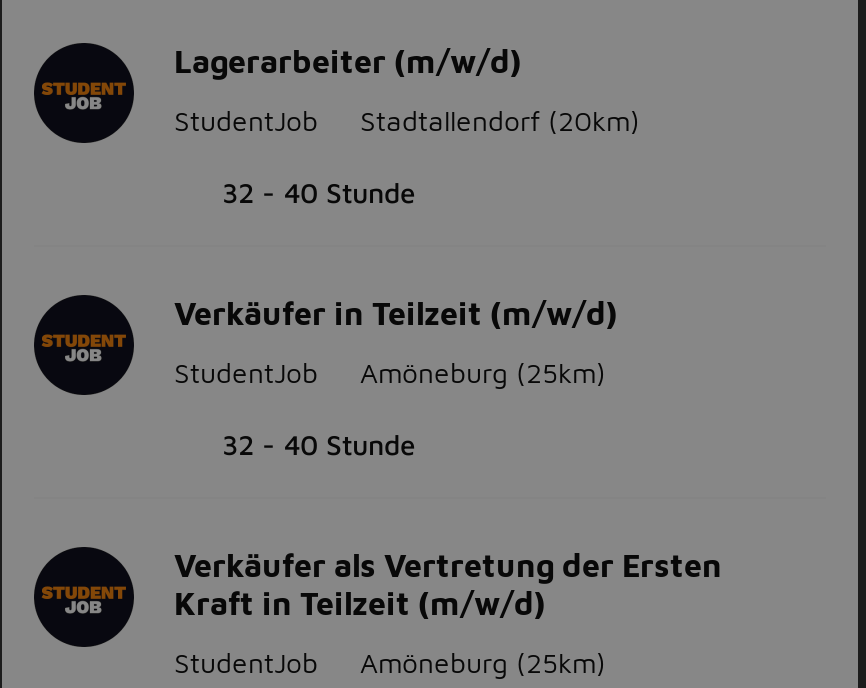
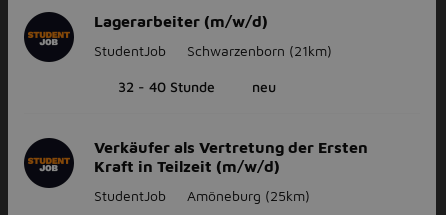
- Stadtallendorf (20km)
+ Schwarzenborn (21km)

- Verkäufer in Teilzeit (m/w/d)
- StudentJob
- Amöneburg (25km)
- 32 - 40 Stunde
+ neu
